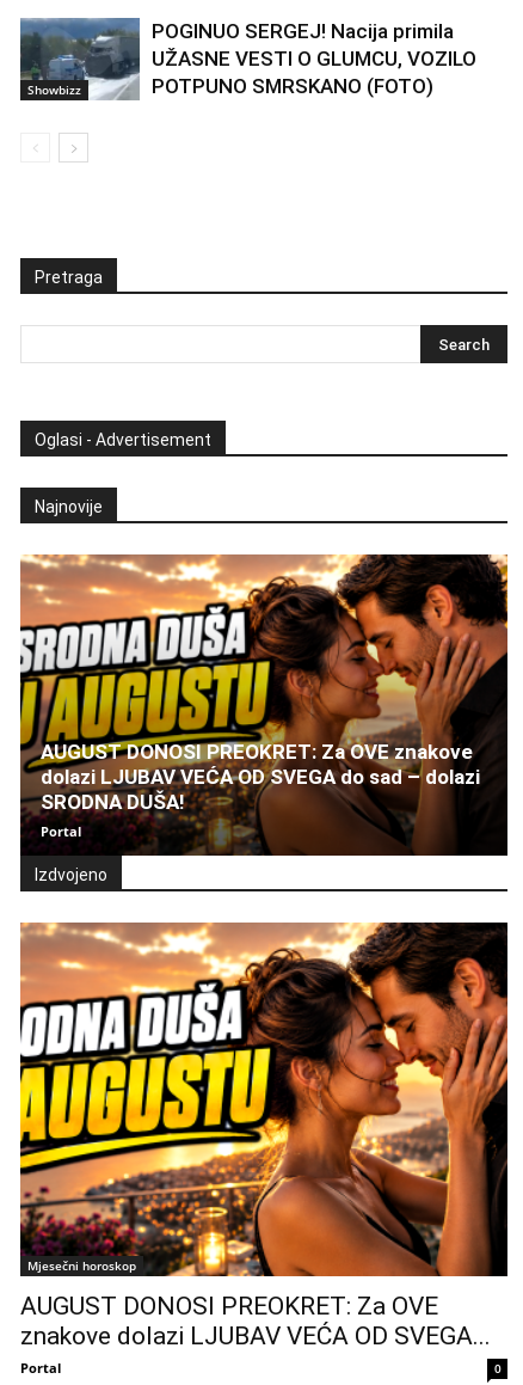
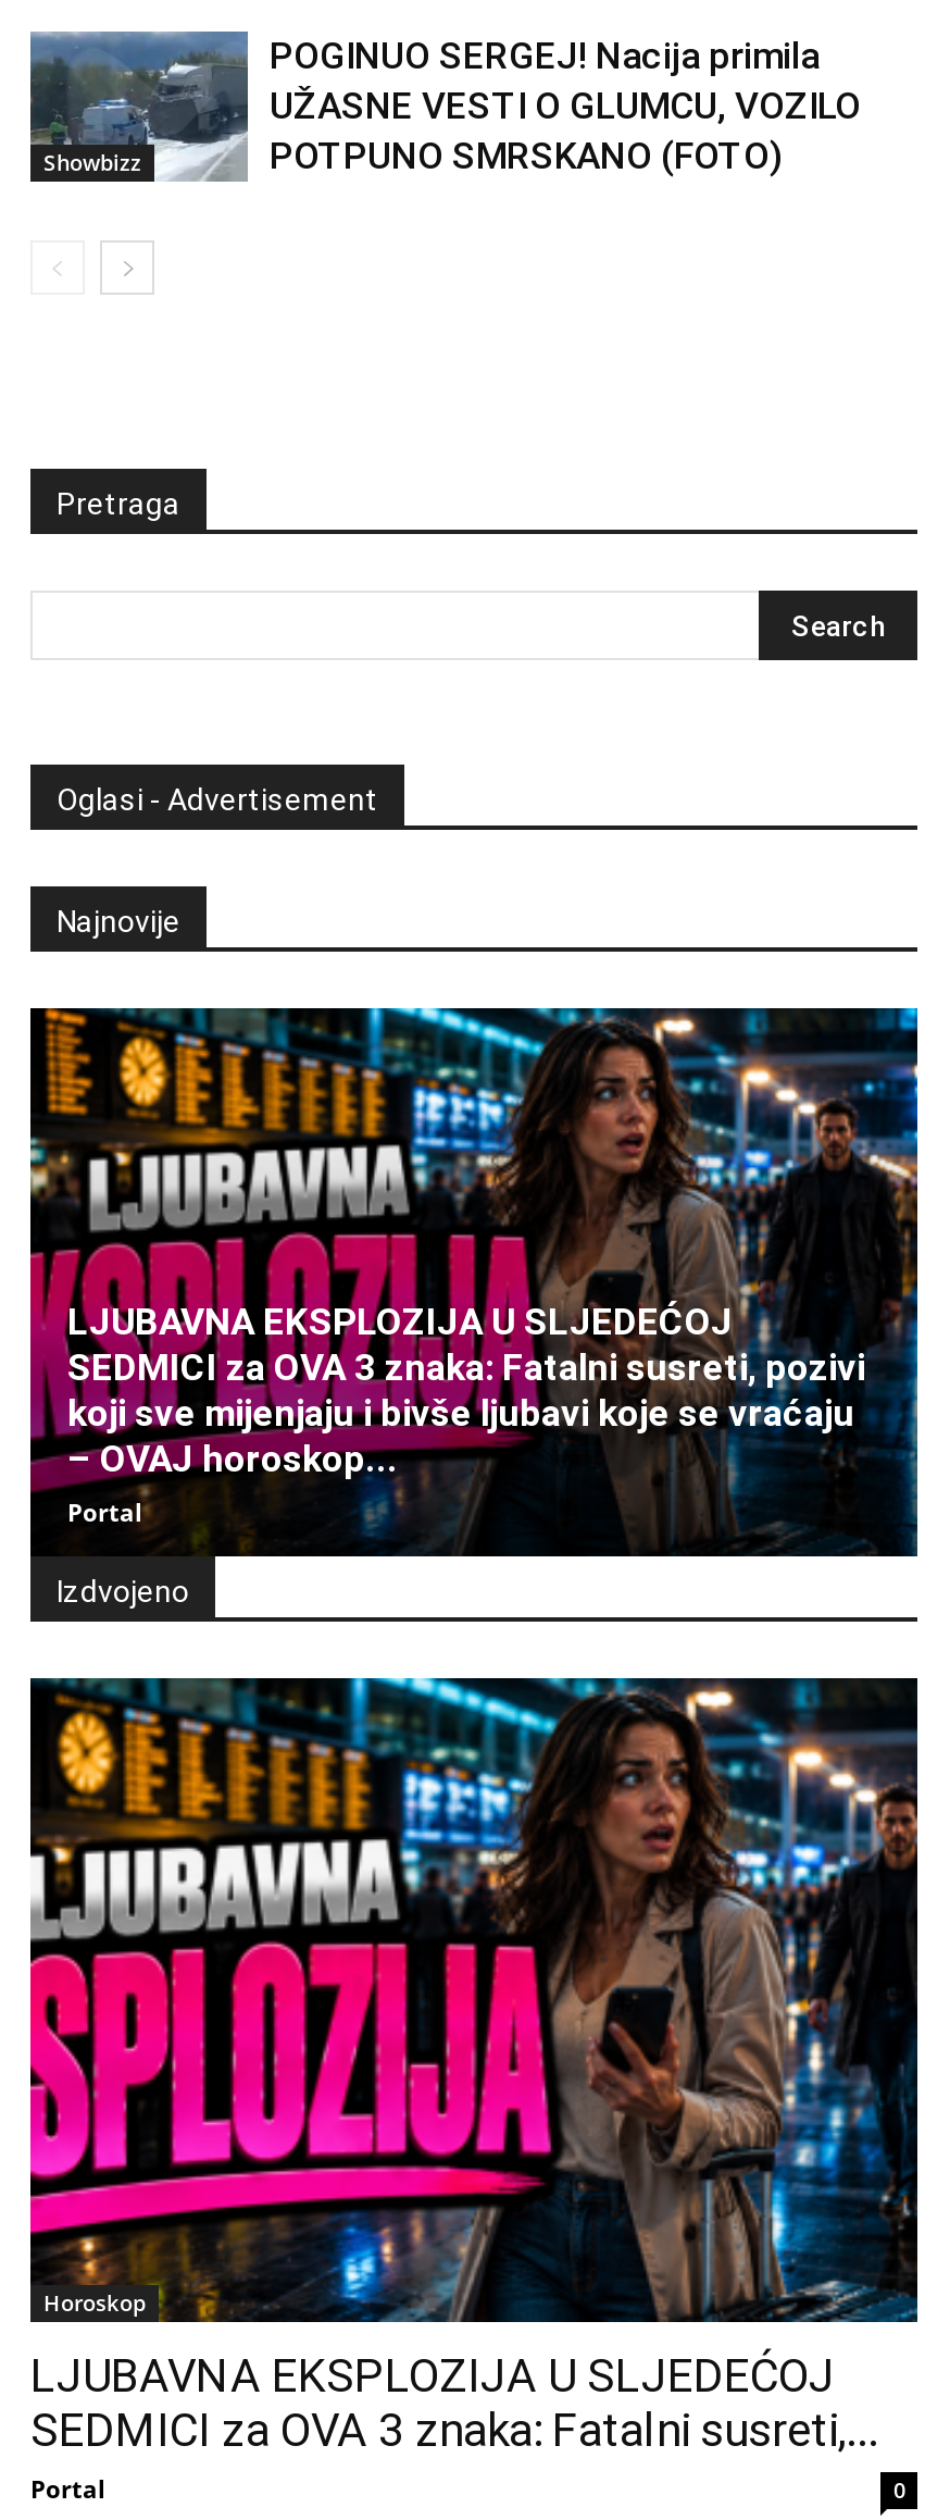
- [image]
- AUGUST DONOSI PREOKRET: Za OVE znakove
- dolazi LJUBAV VEĆA OD SVEGA do sad – dolazi
- SRODNA DUŠA!
+ [image]
+ LJUBAVNA EKSPLOZIJA U SLJEDEĆOJ
+ SEDMICI za OVA 3 znaka: Fatalni susreti, pozivi
+ koji sve mijenjaju i bivše ljubavi koje se vraćaju
+ – OVAJ horoskop...

- [image]
- Mjesečni horoskop
+ [image]
+ Horoskop

- AUGUST DONOSI PREOKRET: Za OVE
- znakove dolazi LJUBAV VEĆA OD SVEGA...
+ LJUBAVNA EKSPLOZIJA U SLJEDEĆOJ
+ SEDMICI za OVA 3 znaka: Fatalni susreti,...
